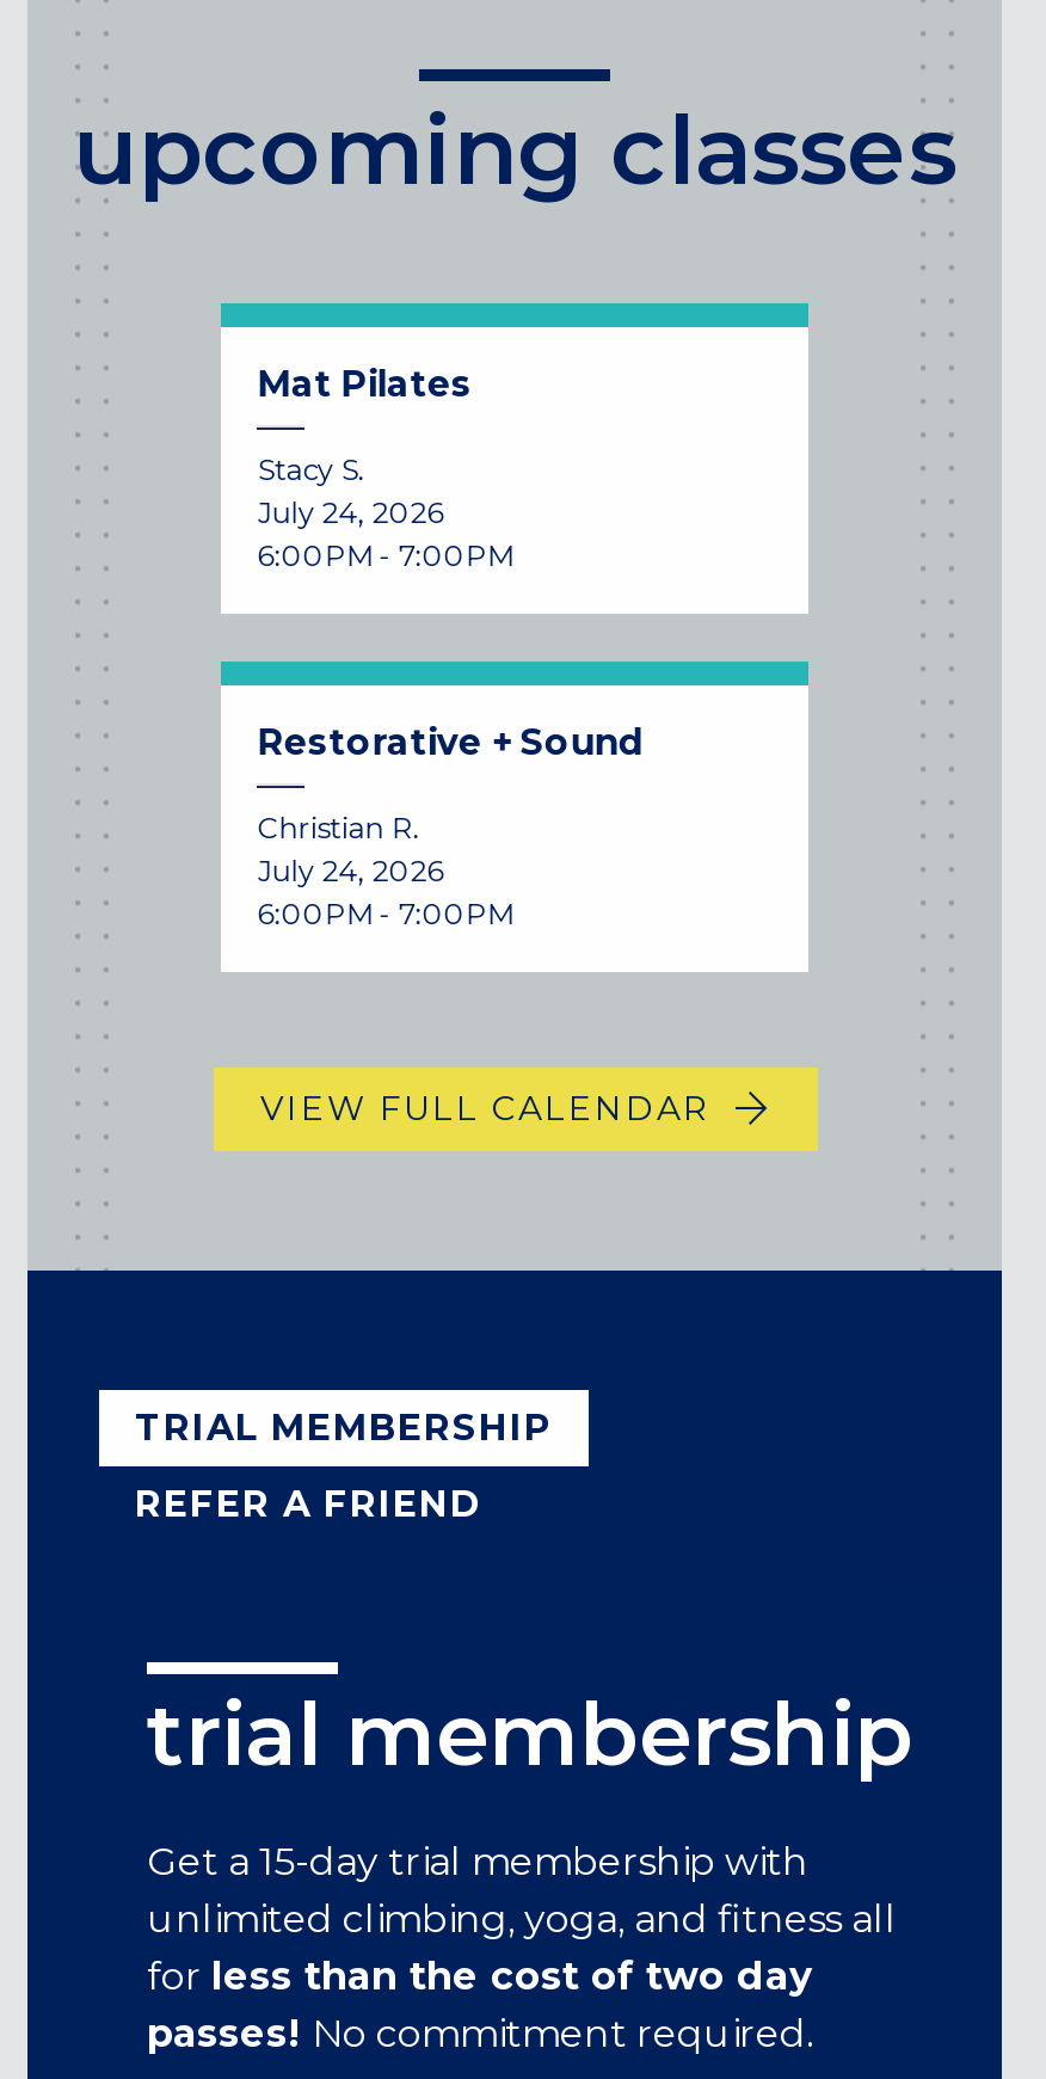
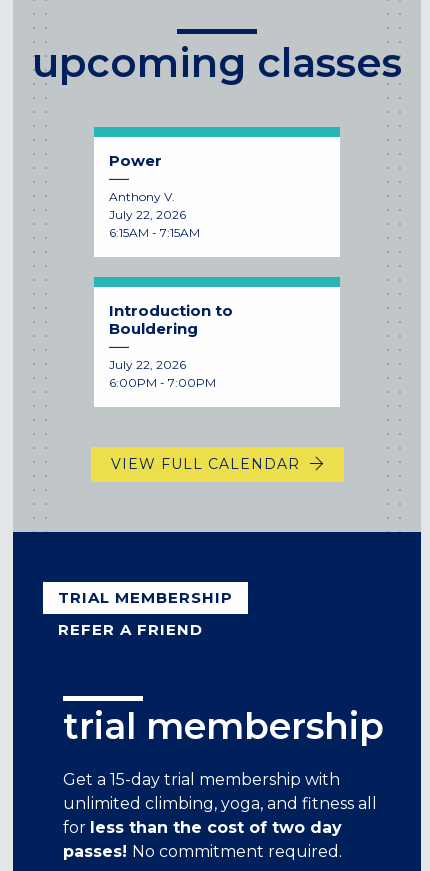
- Mat Pilates
+ Power

- Stacy S.
- July 24, 2026
- 6:00PM - 7:00PM
+ Anthony V.
+ July 22, 2026
+ 6:15AM - 7:15AM

- Restorative + Sound
+ Introduction to
+ Bouldering

- Christian R.
- July 24, 2026
+ July 22, 2026
